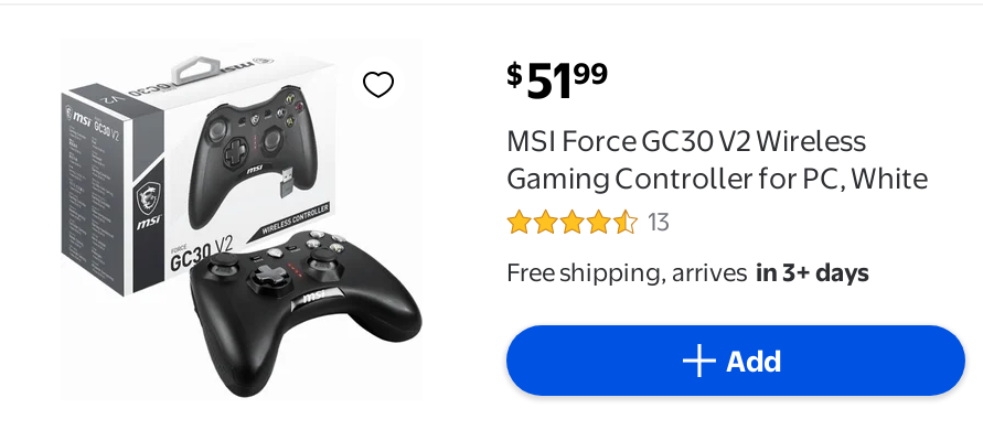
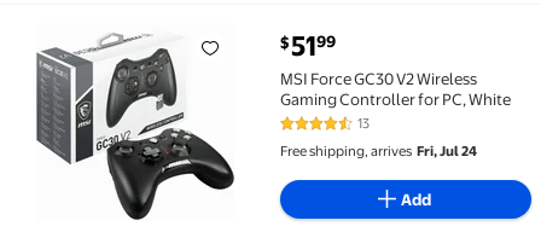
- Free shipping, arrives in 3+ days
+ Free shipping, arrives Fri, Jul 24
